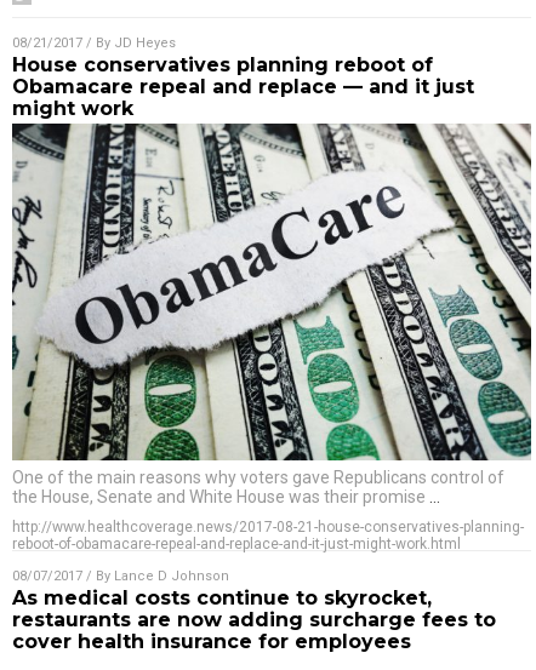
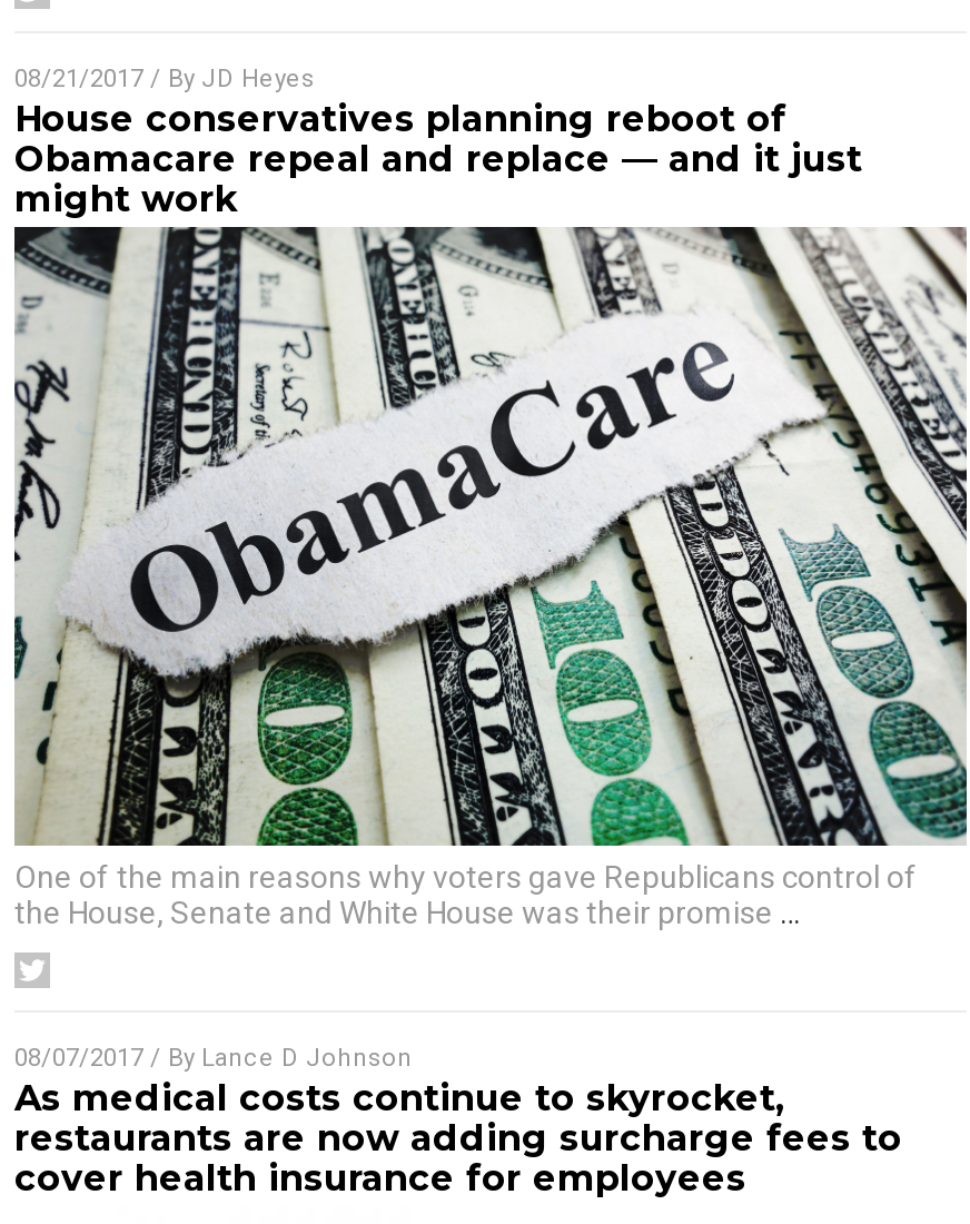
- http://www.healthcoverage.news/2017-08-21-house-conservatives-planning-
- reboot-of-obamacare-repeal-and-replace-and-it-just-might-work.html
